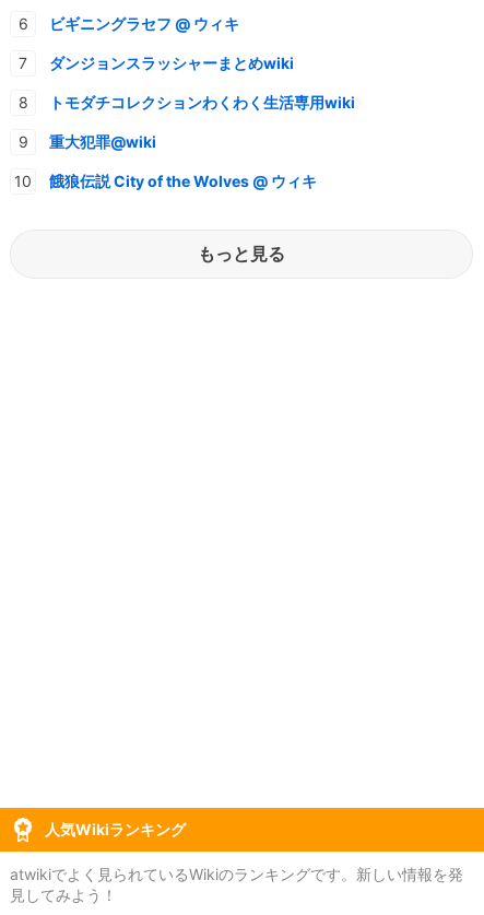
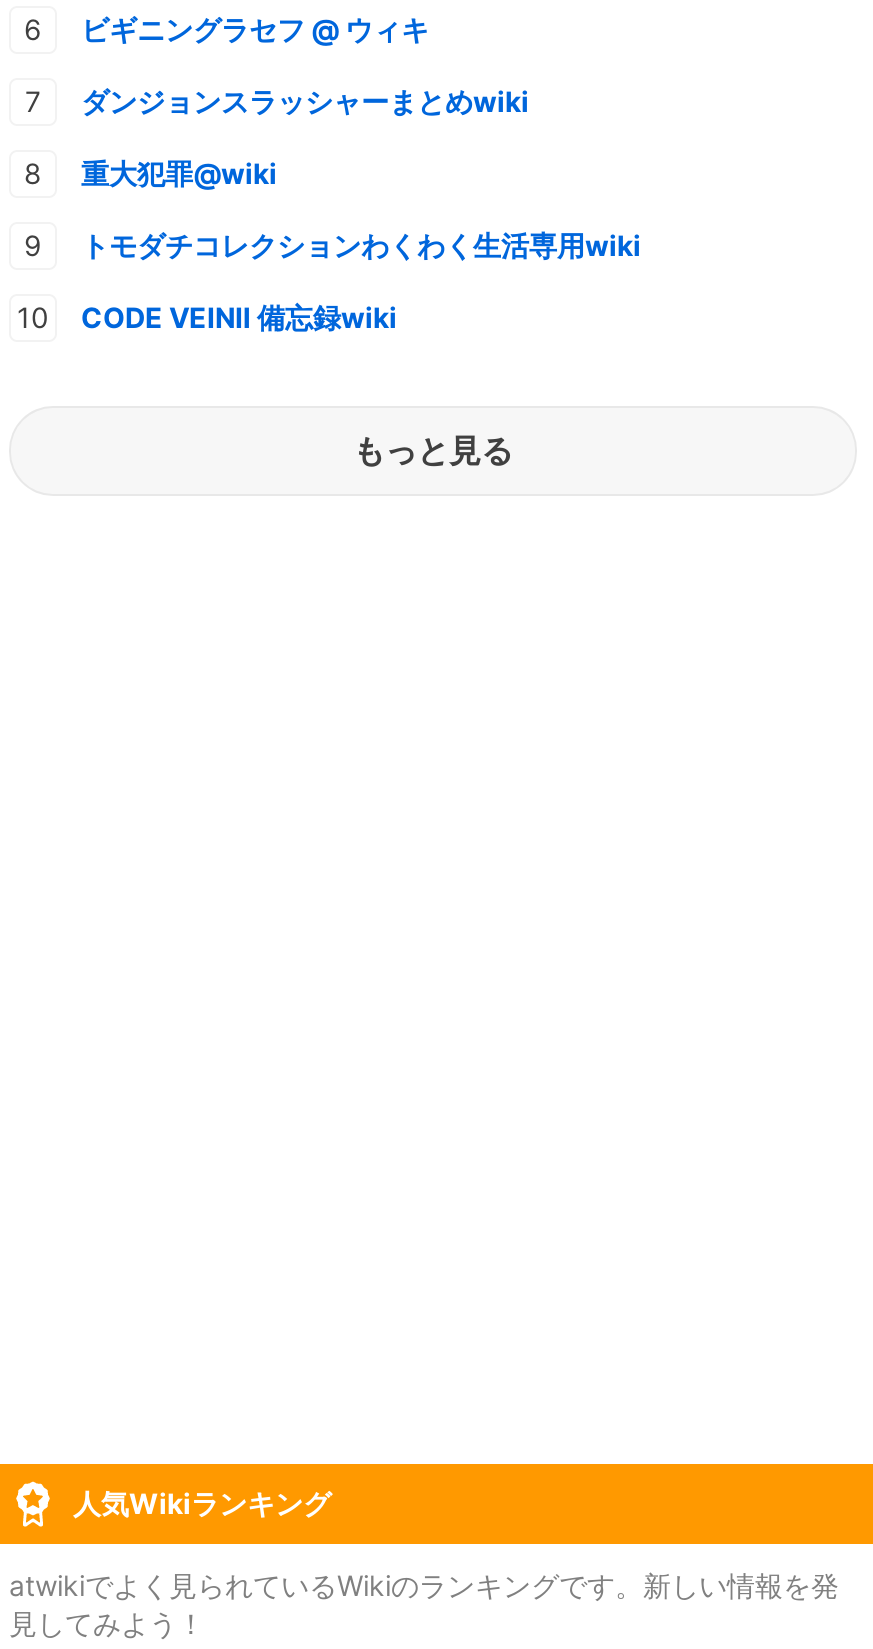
moved down: トモダチコレクションわくわく生活専用wiki

moved up: 重大犯罪@wiki

- 餓狼伝説 City of the Wolves @ ウィキ
+ CODE VEINⅡ 備忘録wiki
